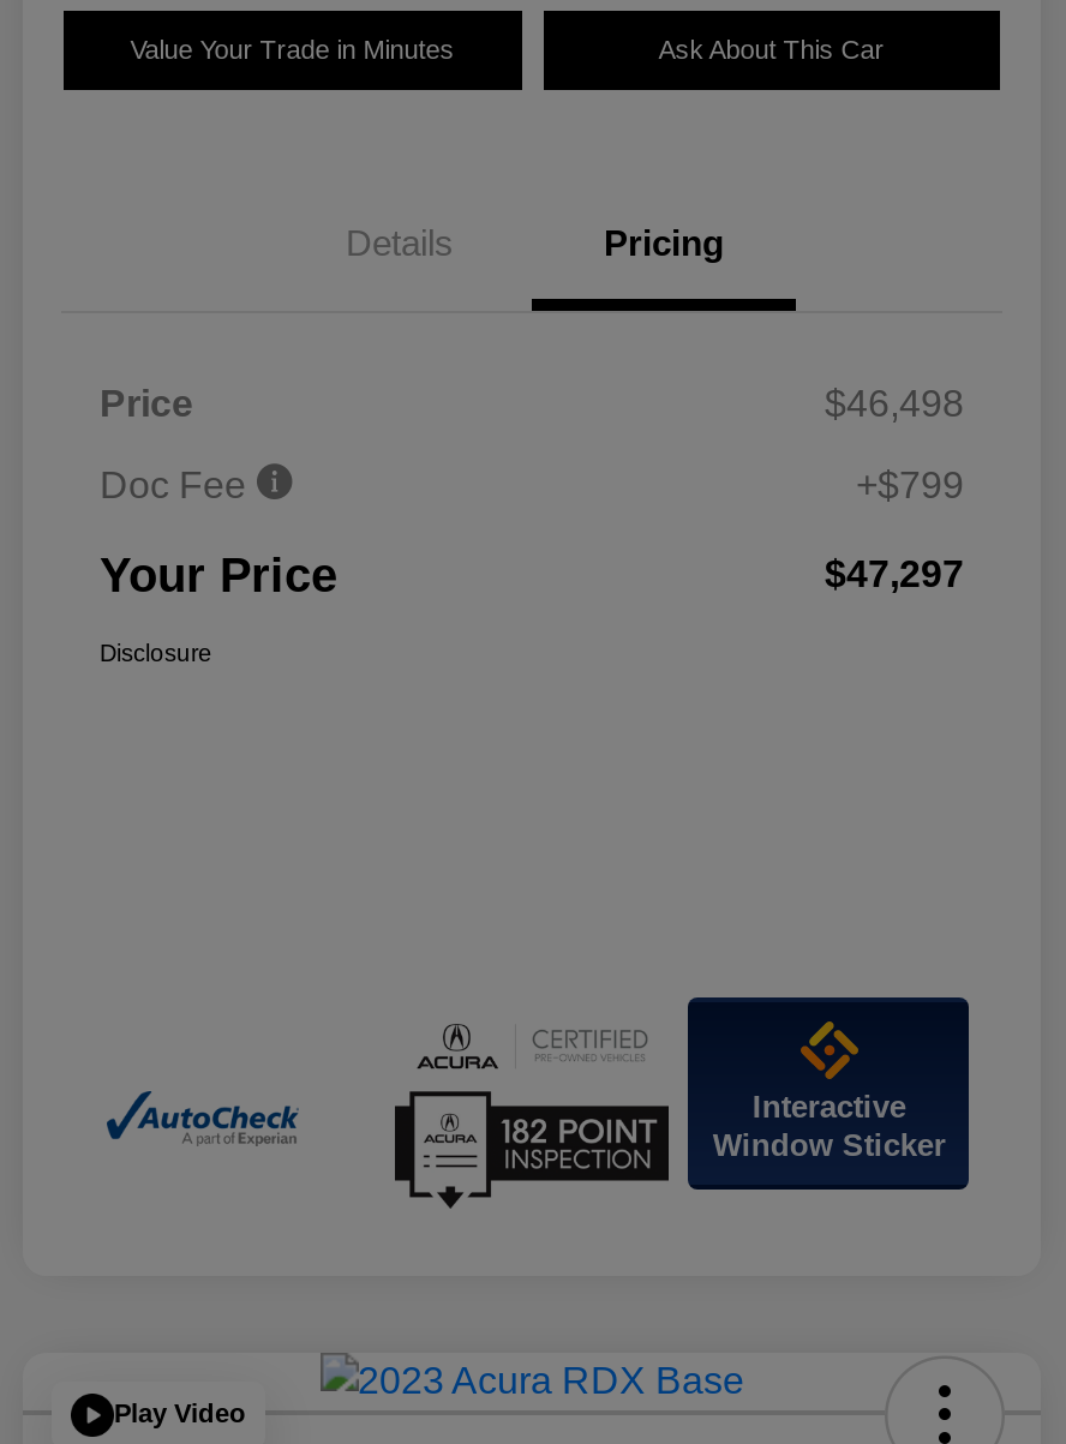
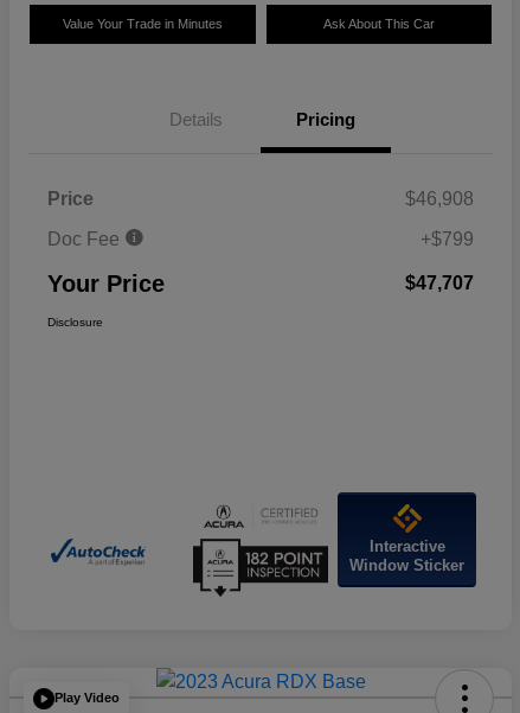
- $46,498
+ $46,908

- $47,297
+ $47,707
